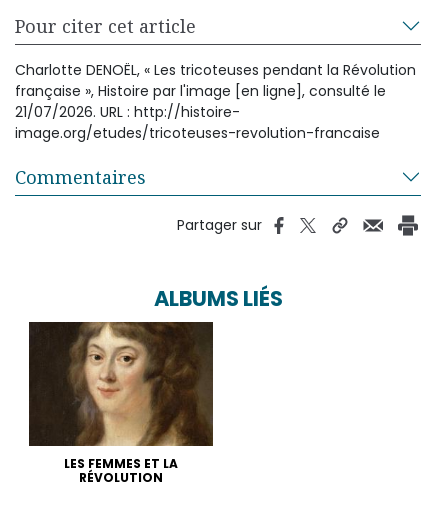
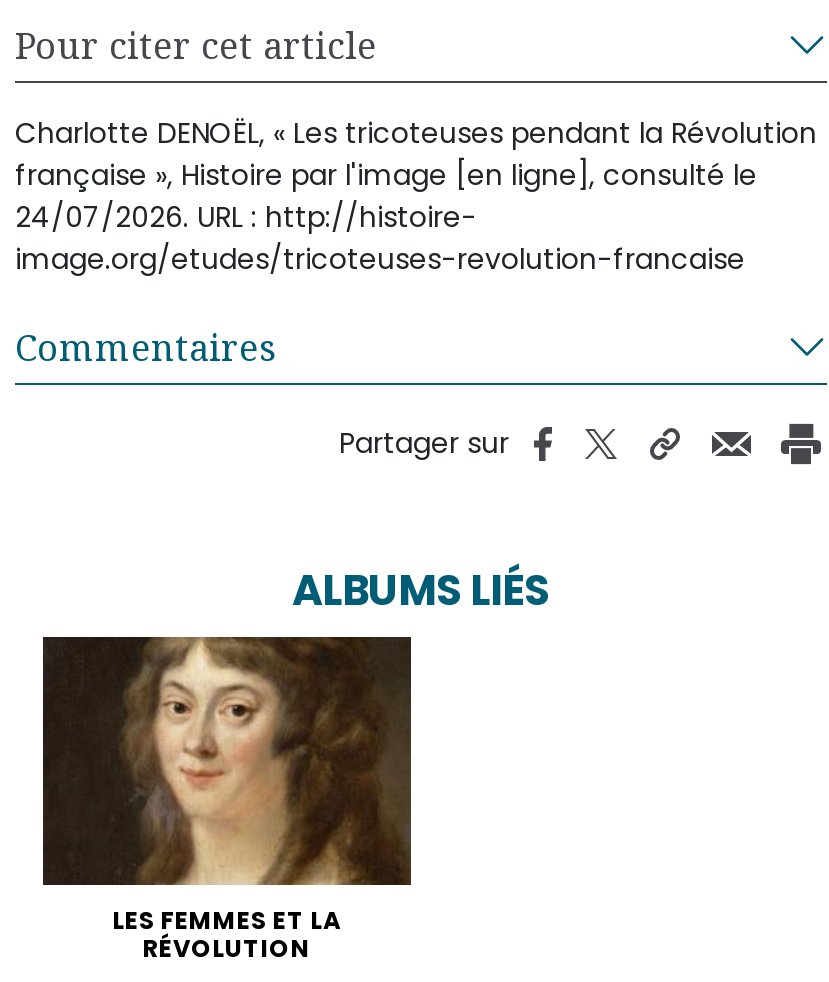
- 21/07/2026. URL : http://histoire-
+ 24/07/2026. URL : http://histoire-
